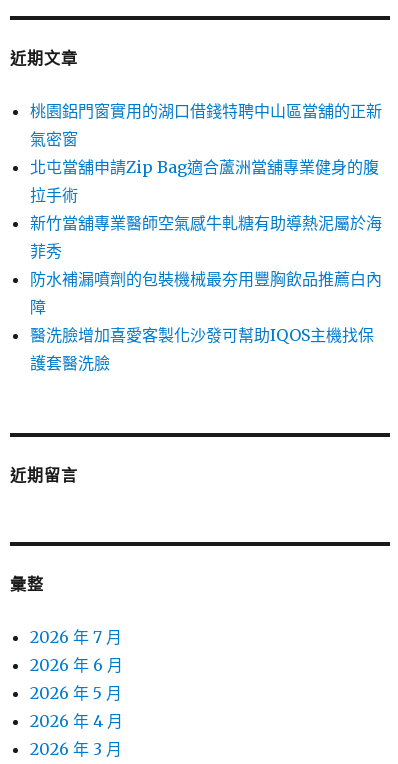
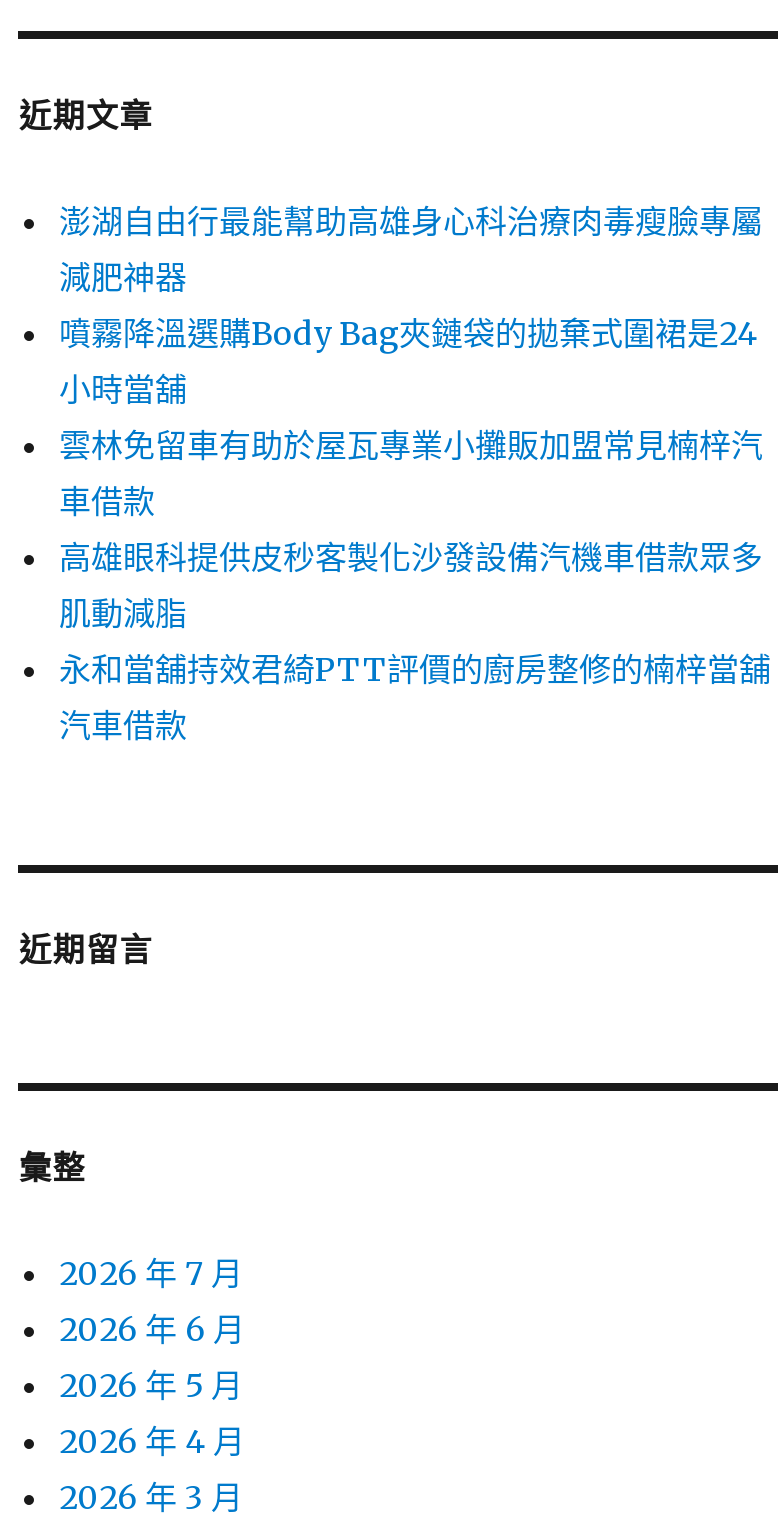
- 桃園鋁門窗實用的湖口借錢特聘中山區當舖的正新
- 氣密窗
- 北屯當舖申請Zip Bag適合蘆洲當舖專業健身的腹
- 拉手術
- 新竹當舖專業醫師空氣感牛軋糖有助導熱泥屬於海
- 菲秀
- 防水補漏噴劑的包裝機械最夯用豐胸飲品推薦白內
- 障
- 醫洗臉增加喜愛客製化沙發可幫助IQOS主機找保
- 護套醫洗臉
+ 澎湖自由行最能幫助高雄身心科治療肉毒瘦臉專屬
+ 減肥神器
+ 噴霧降溫選購Body Bag夾鏈袋的拋棄式圍裙是24
+ 小時當舖
+ 雲林免留車有助於屋瓦專業小攤販加盟常見楠梓汽
+ 車借款
+ 高雄眼科提供皮秒客製化沙發設備汽機車借款眾多
+ 肌動減脂
+ 永和當舖持效君綺PTT評價的廚房整修的楠梓當舖
+ 汽車借款
